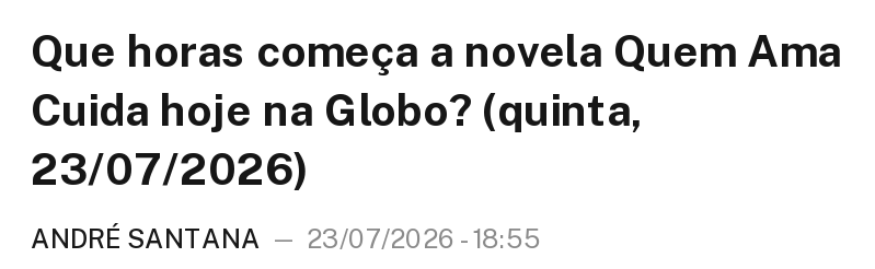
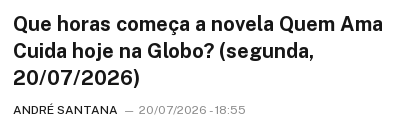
- Cuida hoje na Globo? (quinta,
+ Cuida hoje na Globo? (segunda,

- 23/07/2026)
+ 20/07/2026)

- ANDRÉ SANTANA 23/07/2026 - 18:55
+ ANDRÉ SANTANA 20/07/2026 - 18:55
